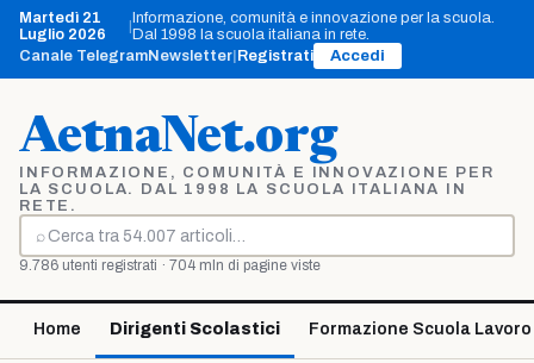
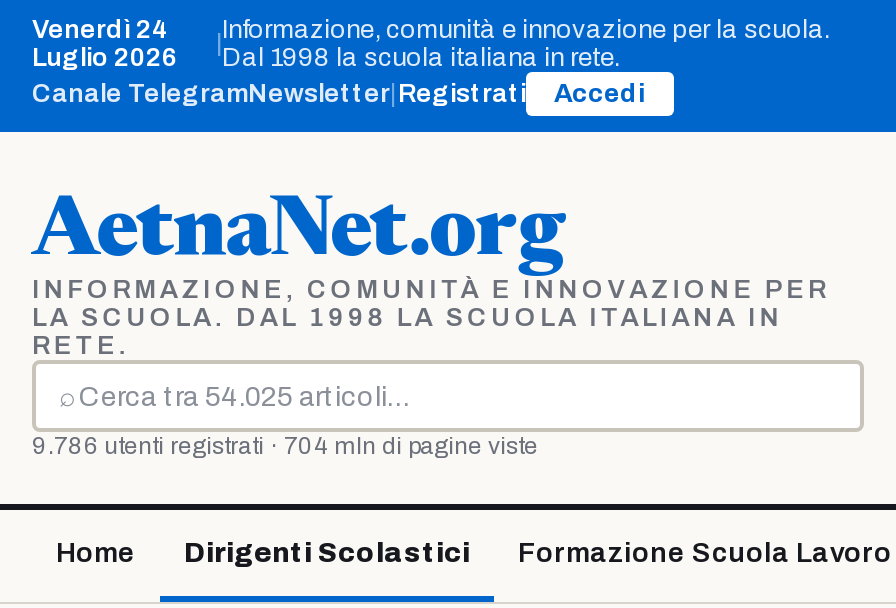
- Martedì 21
+ Venerdì 24
